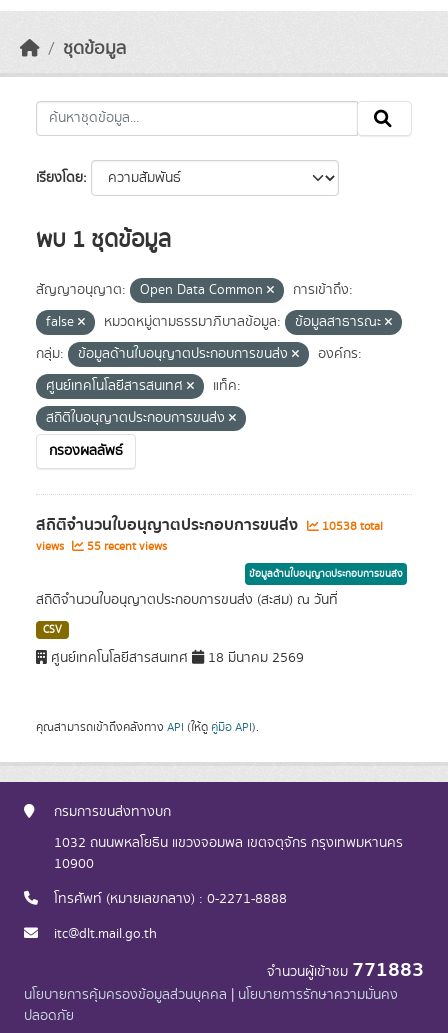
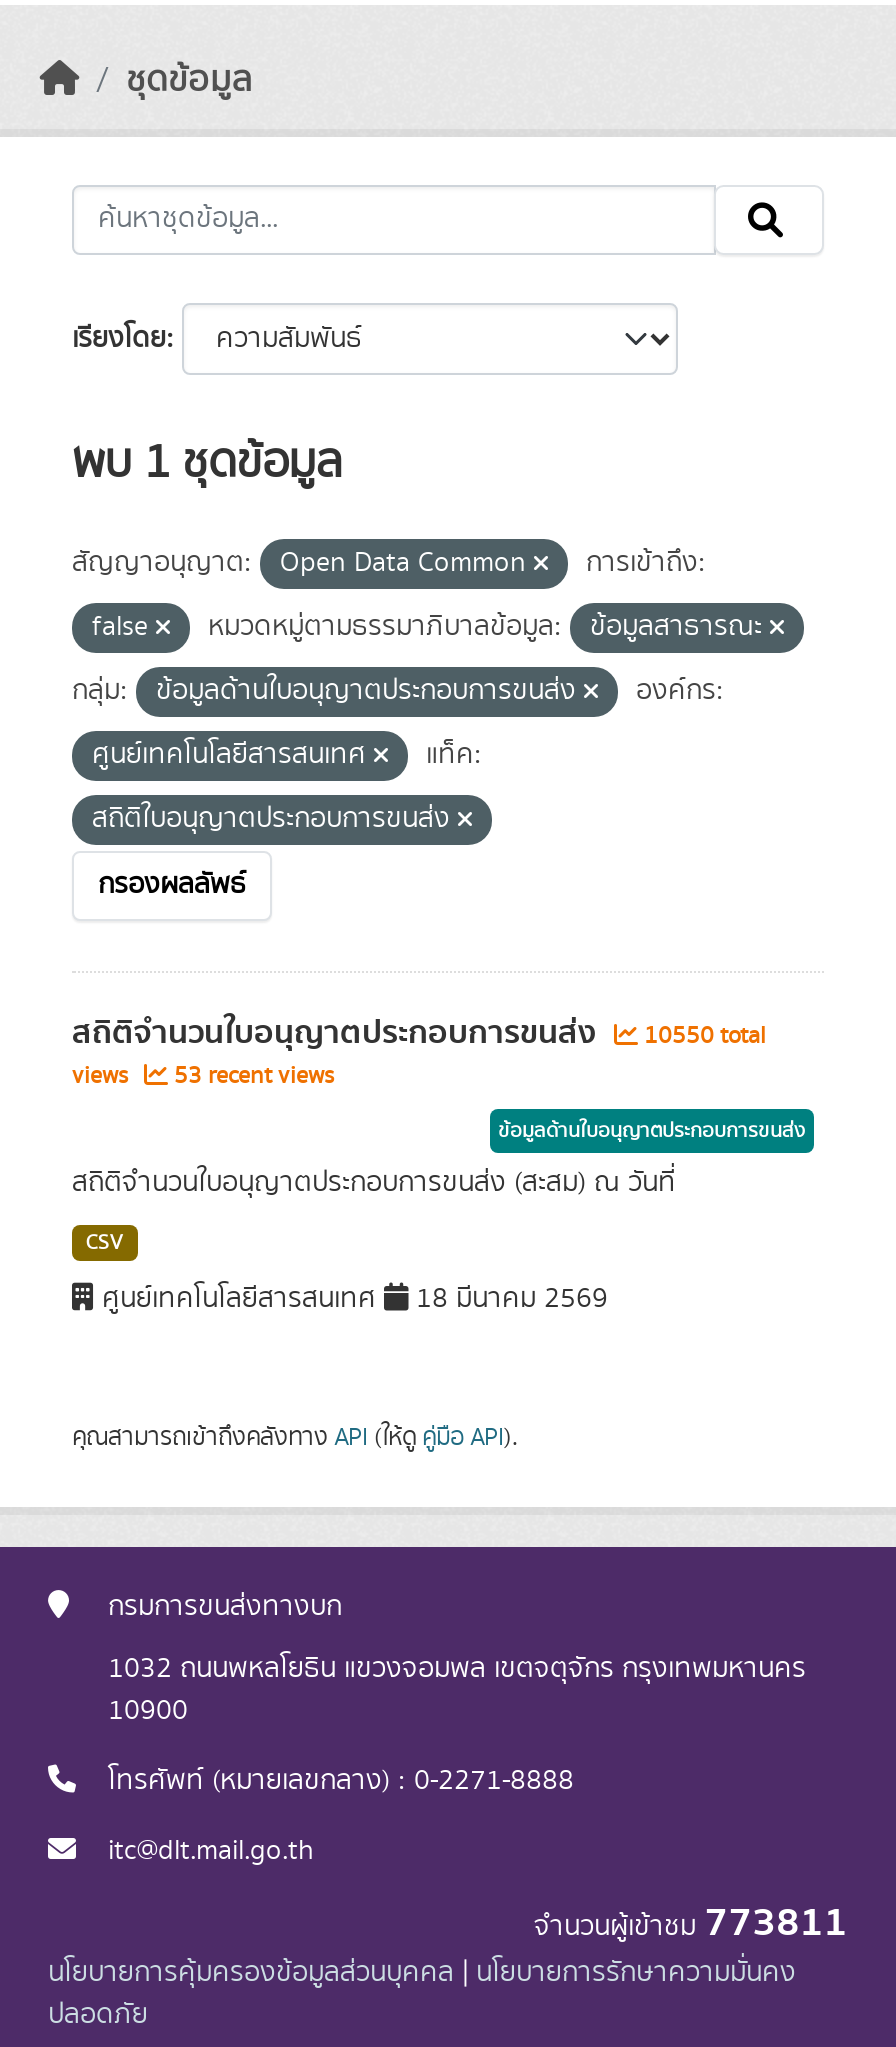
- สถิติจำนวนใบอนุญาตประกอบการขนส่ง 10538 total
+ สถิติจำนวนใบอนุญาตประกอบการขนส่ง 10550 total

- views 55 recent views
+ views 53 recent views

- จำนวนผู้เข้าชม771883
+ จำนวนผู้เข้าชม773811
